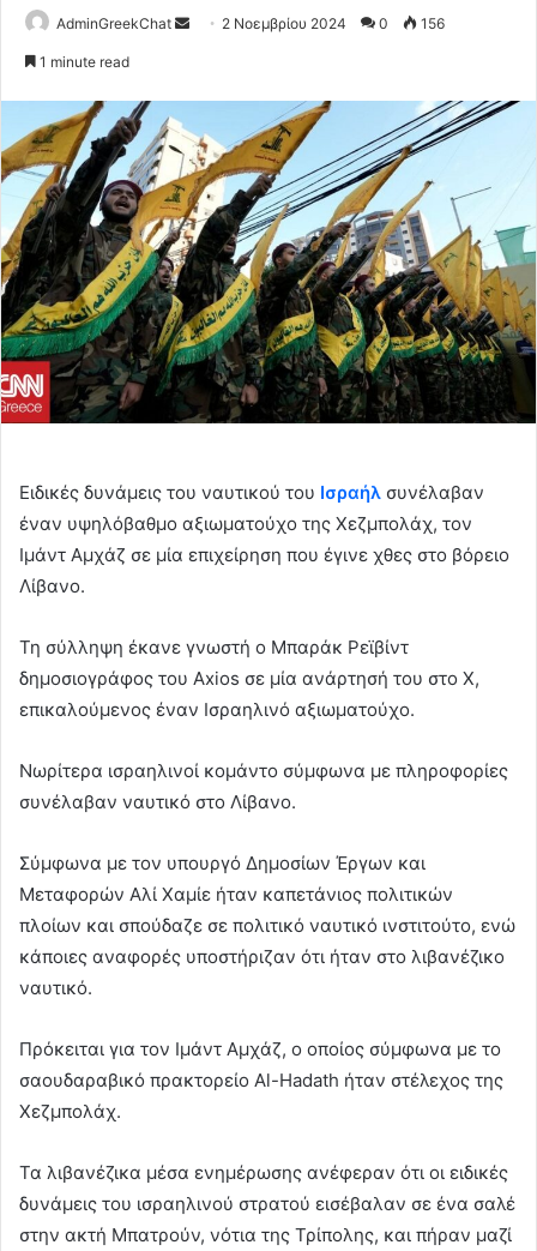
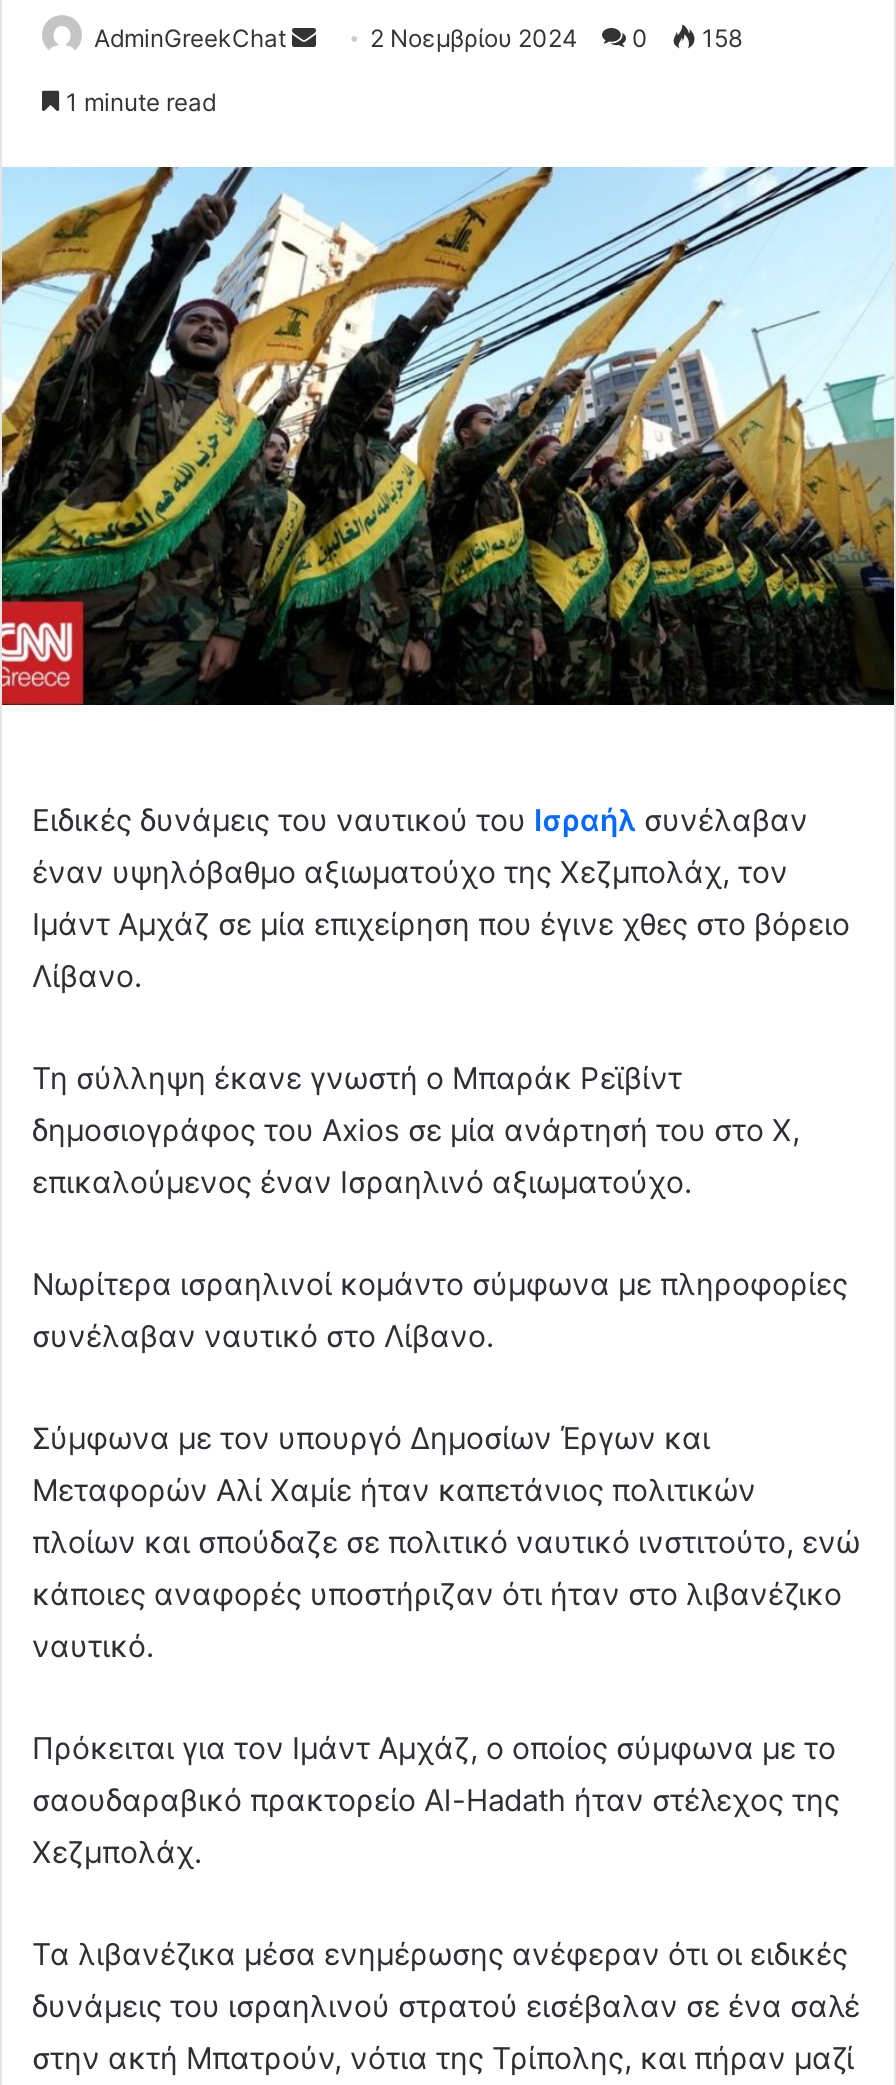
- 156
+ 158
